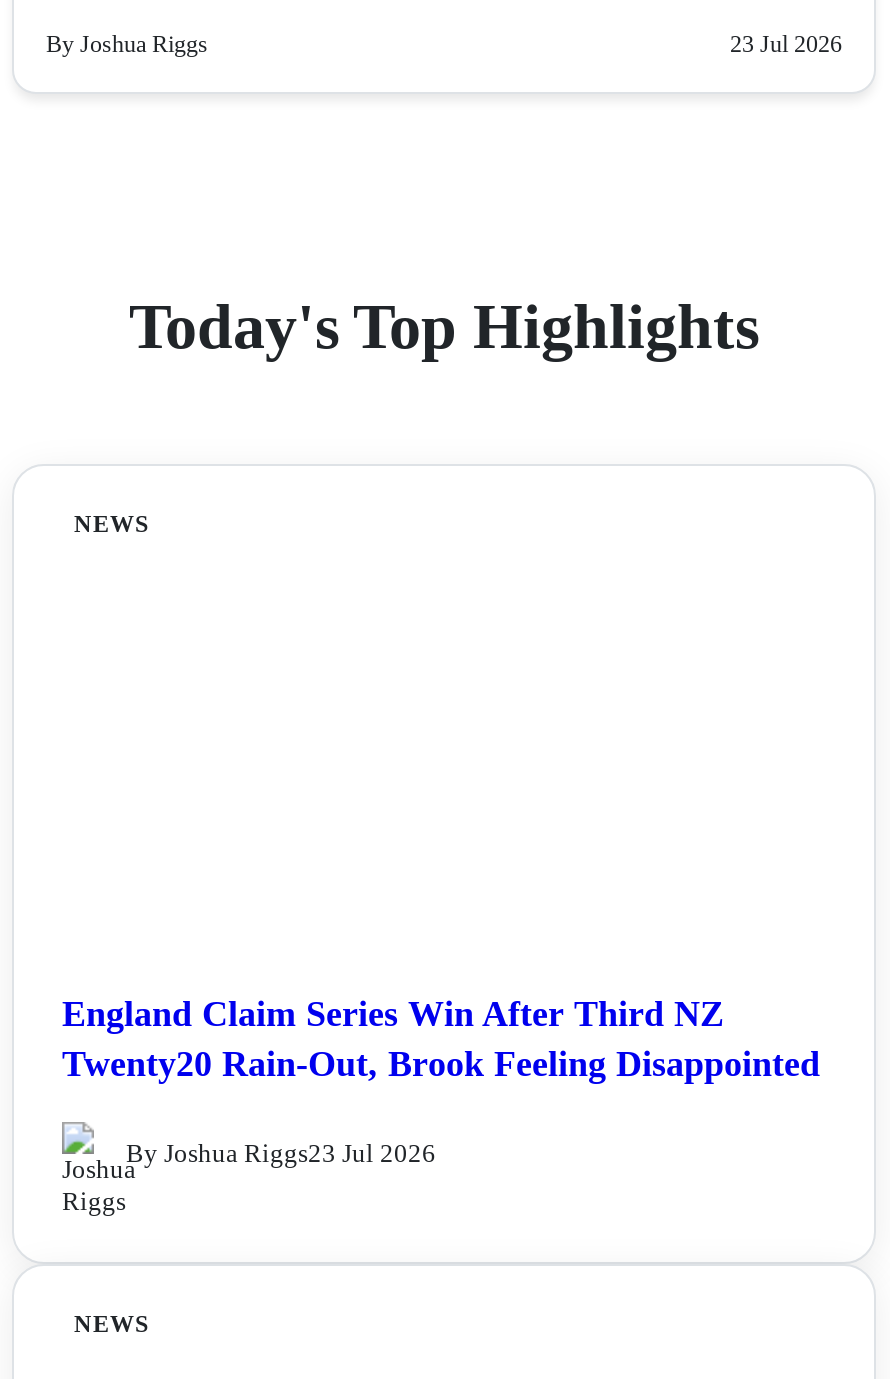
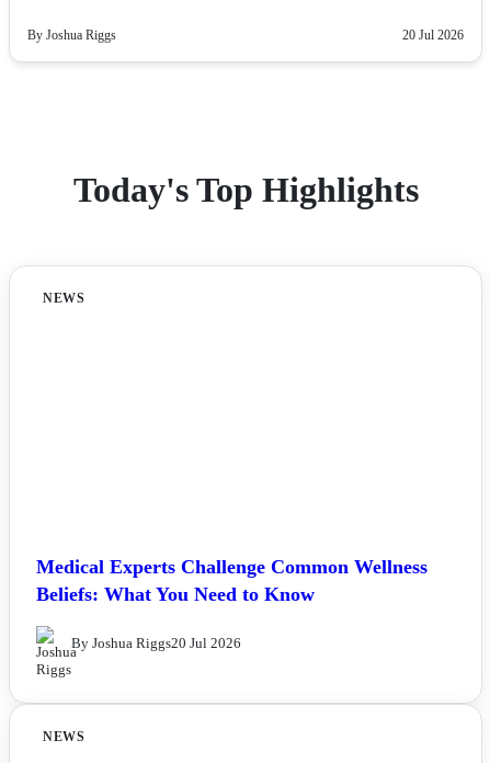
- 23 Jul 2026
+ 20 Jul 2026

- England Claim Series Win After Third NZ
- Twenty20 Rain-Out, Brook Feeling Disappointed
+ Medical Experts Challenge Common Wellness
+ Beliefs: What You Need to Know

- By Joshua Riggs23 Jul 2026
+ By Joshua Riggs20 Jul 2026
